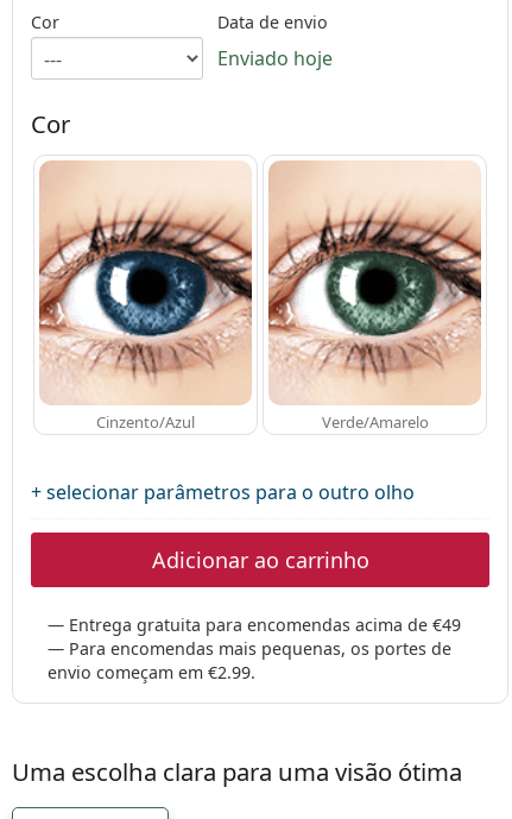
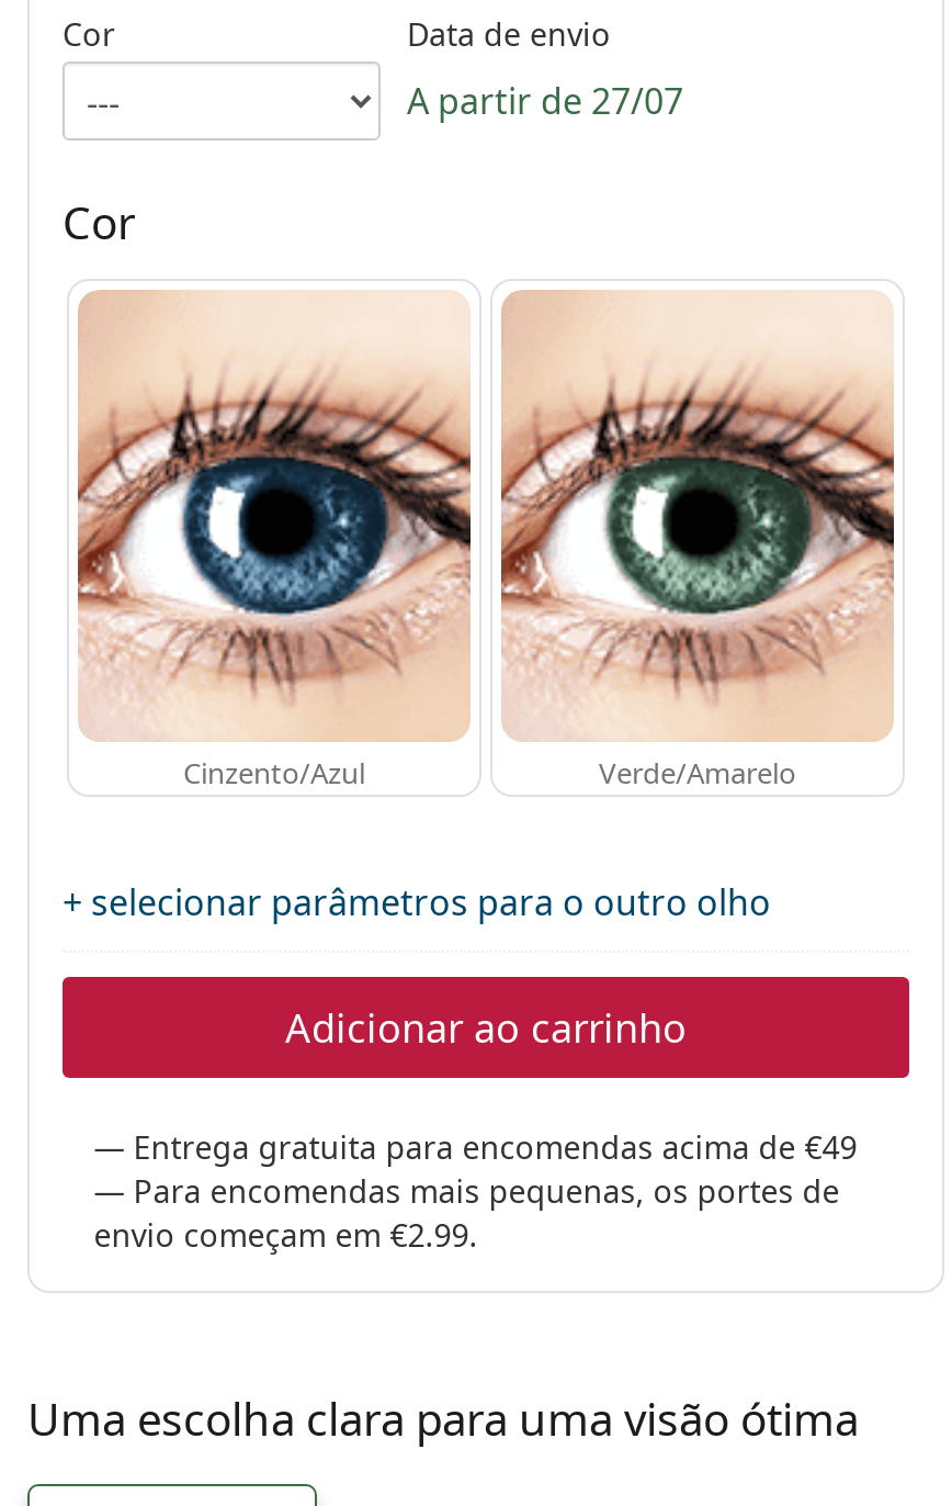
- Enviado hoje
+ A partir de 27/07
